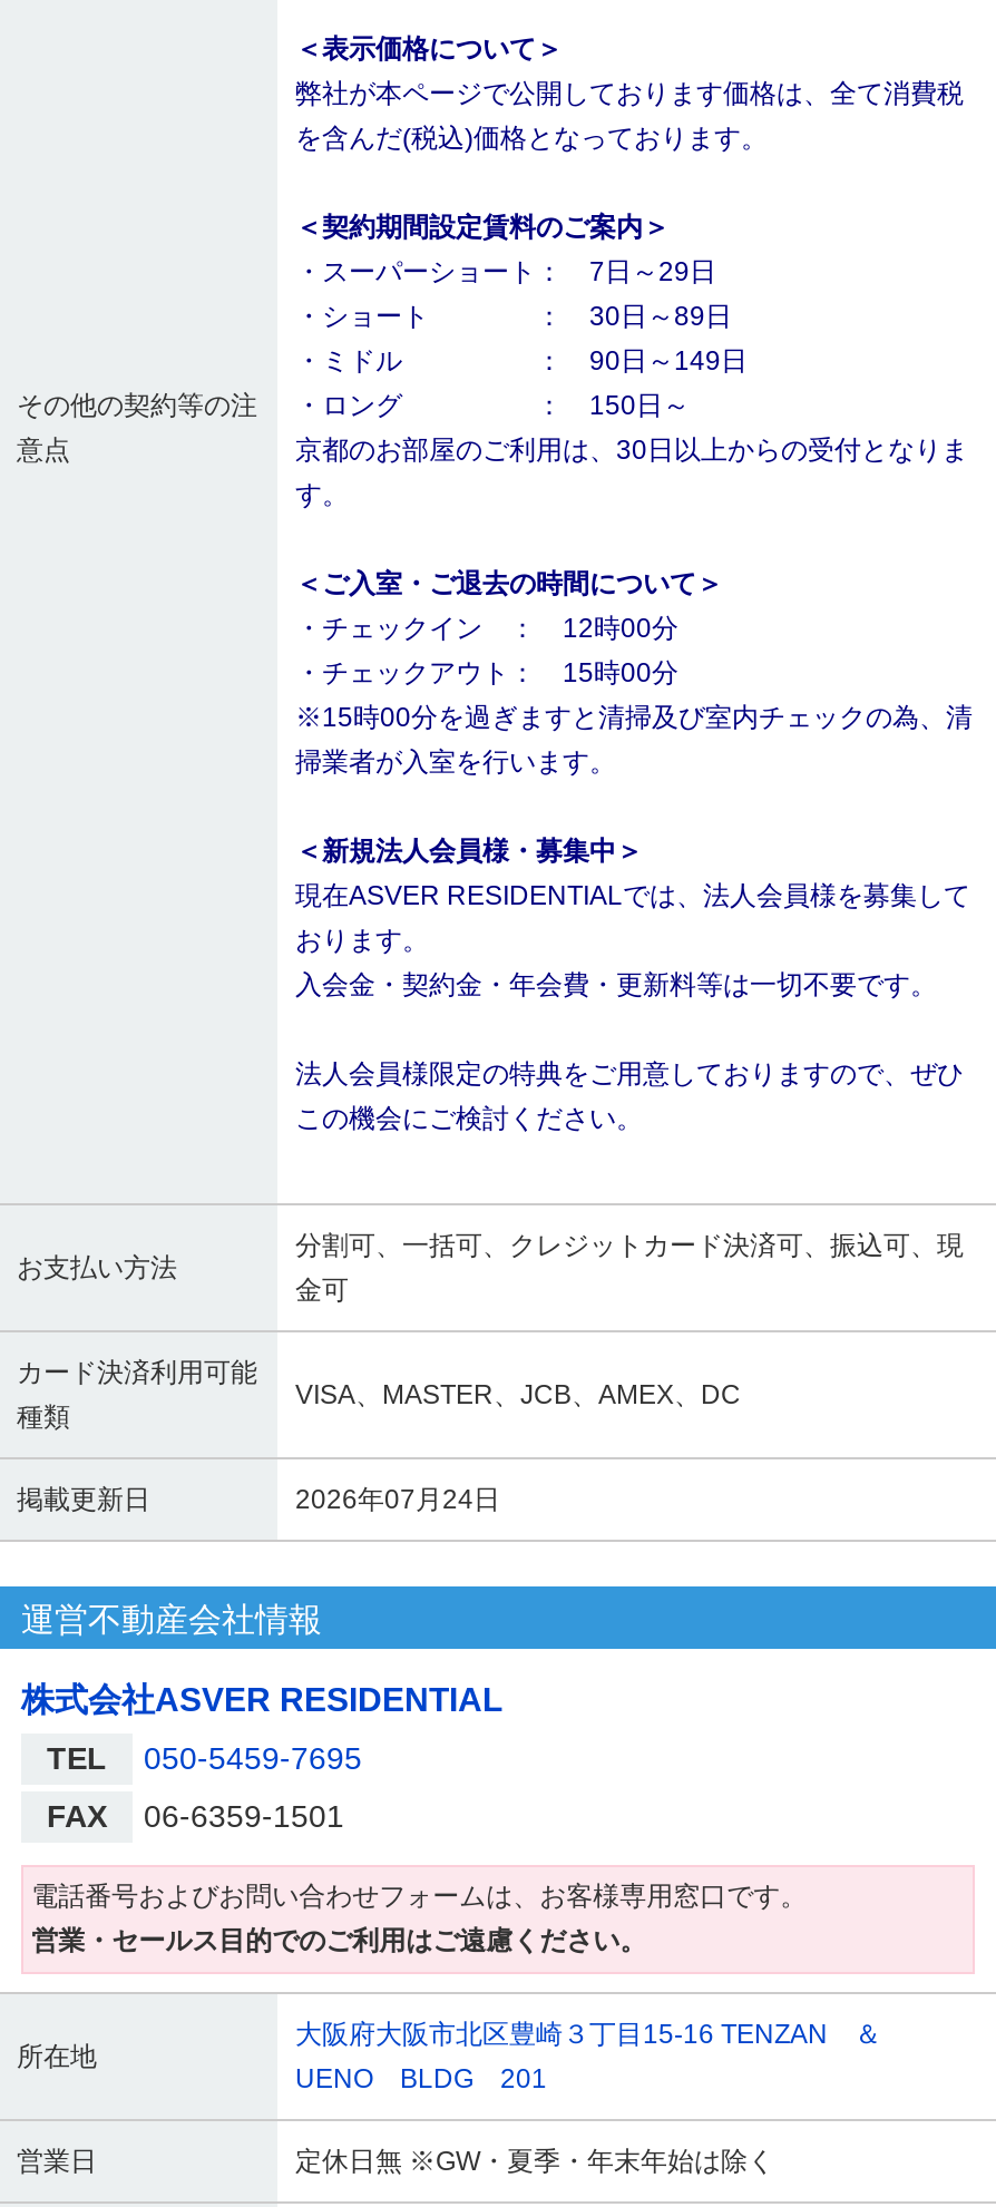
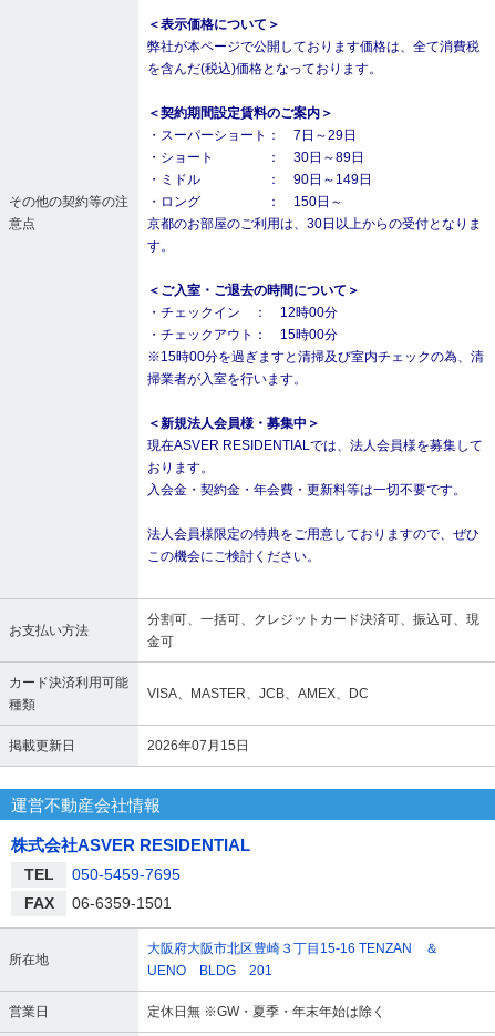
- 2026年07月24日
+ 2026年07月15日

- 電話番号およびお問い合わせフォームは、お客様専用窓口です。
- 営業・セールス目的でのご利用はご遠慮ください。
